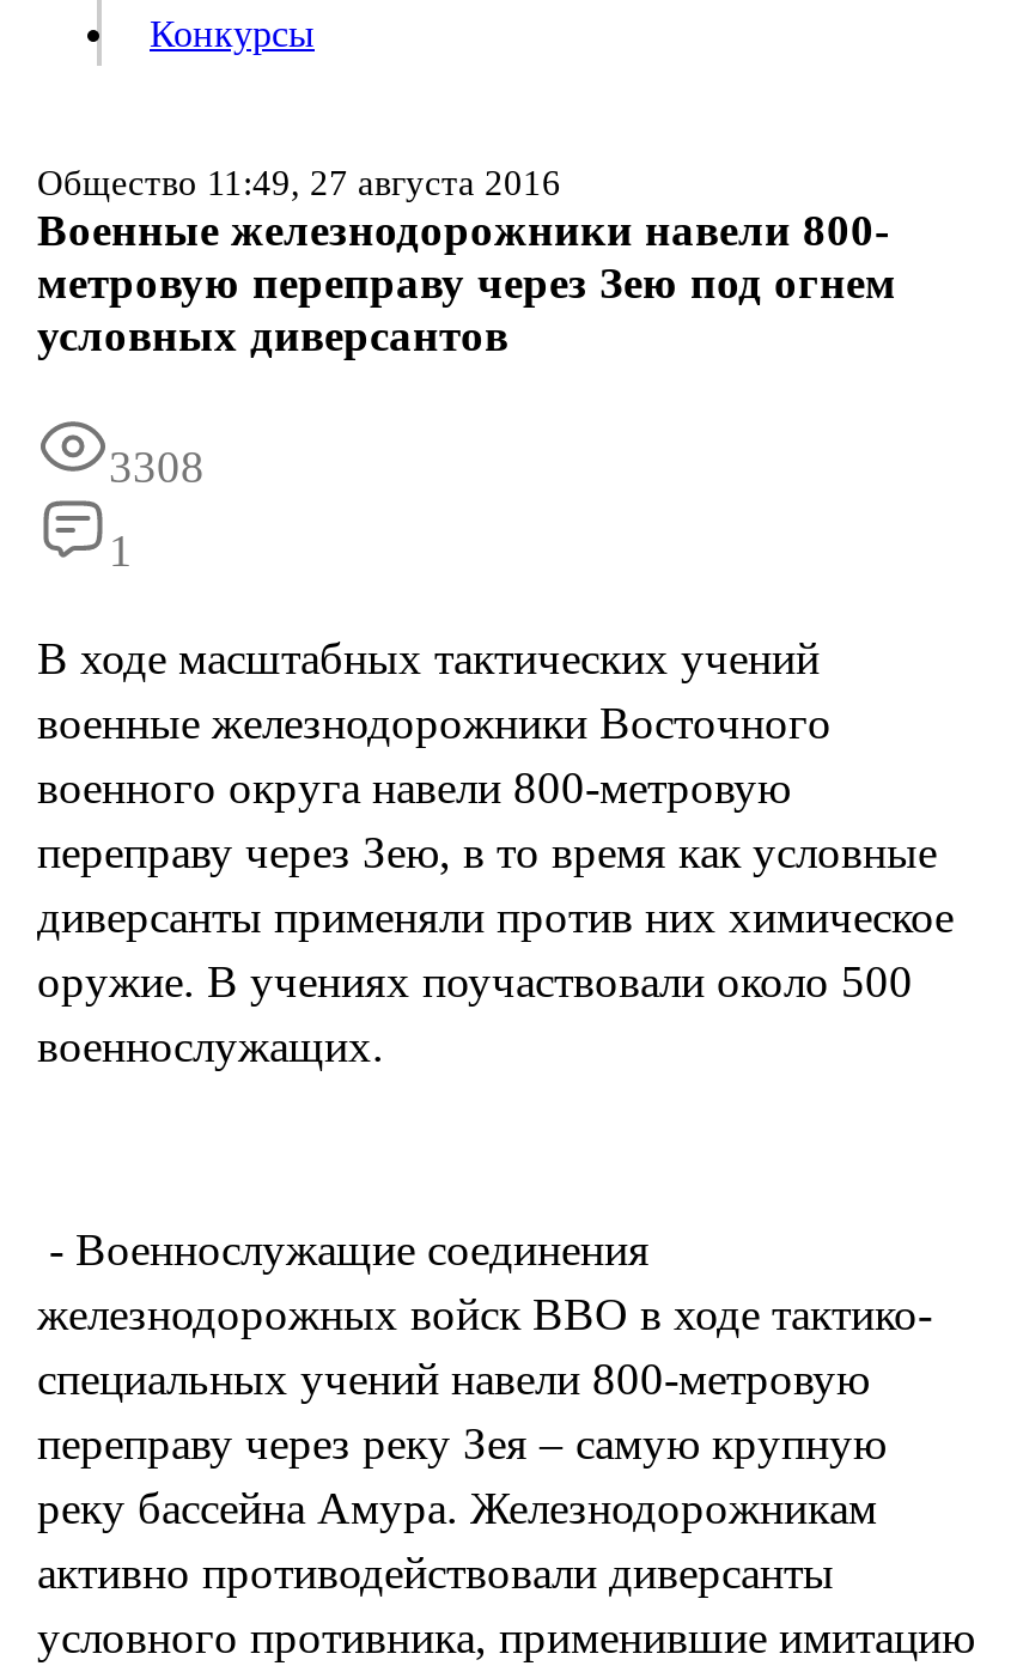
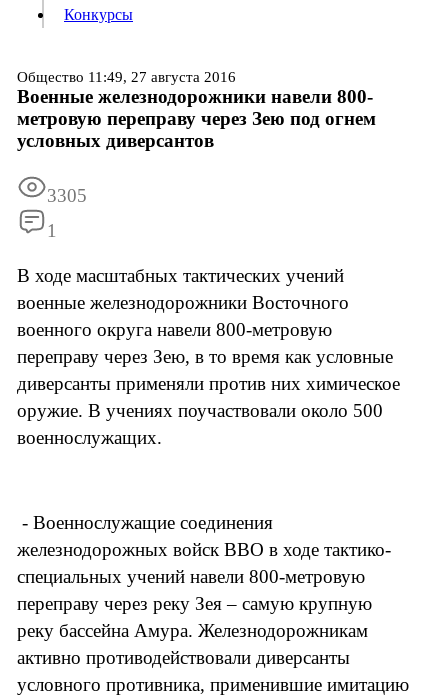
- 3308
+ 3305
